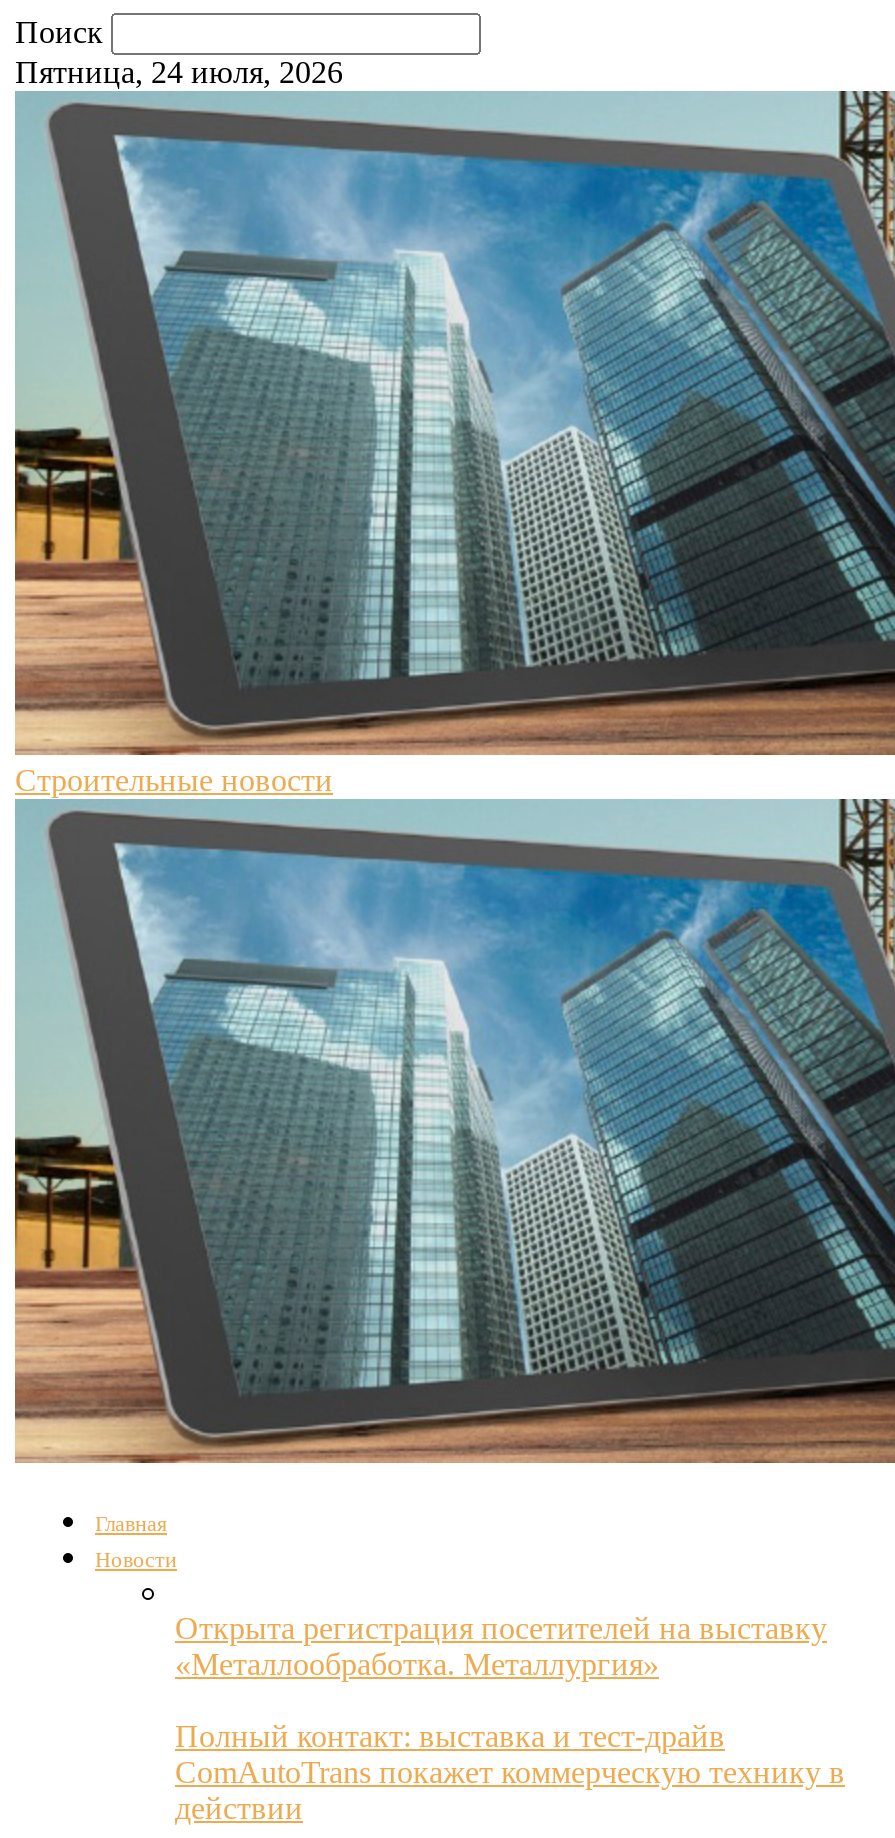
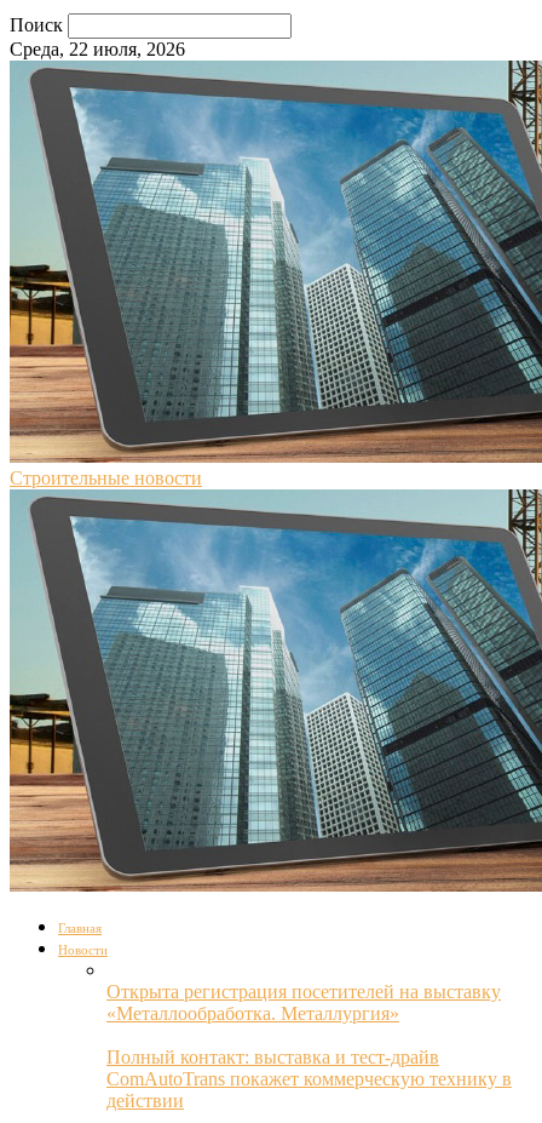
- Пятница, 24 июля, 2026
+ Среда, 22 июля, 2026
